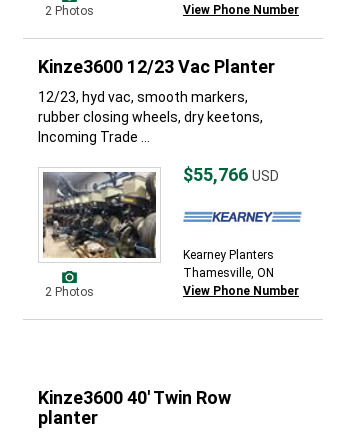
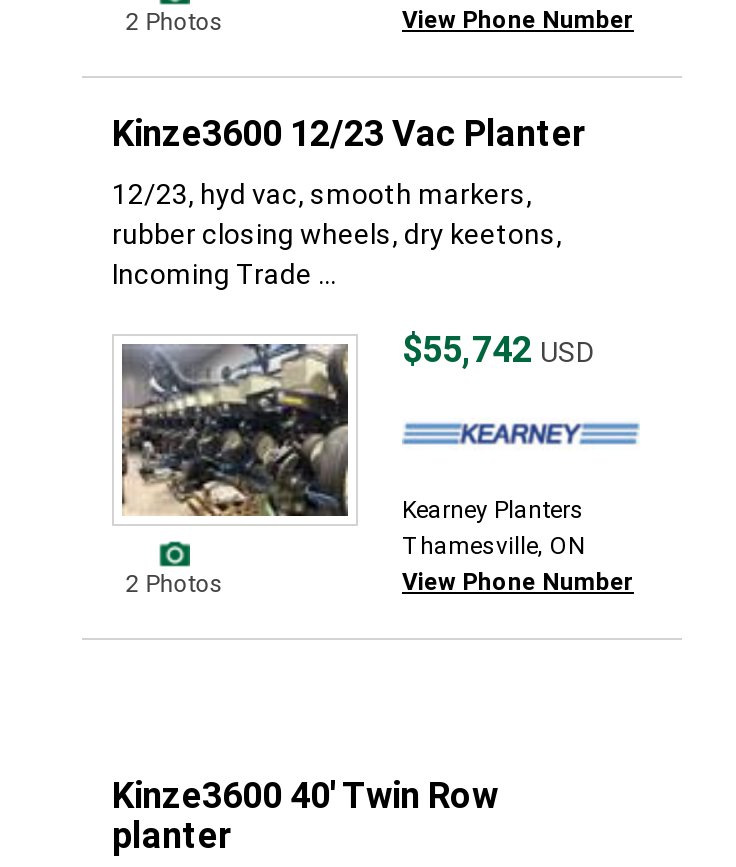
- $55,766 USD
+ $55,742 USD
